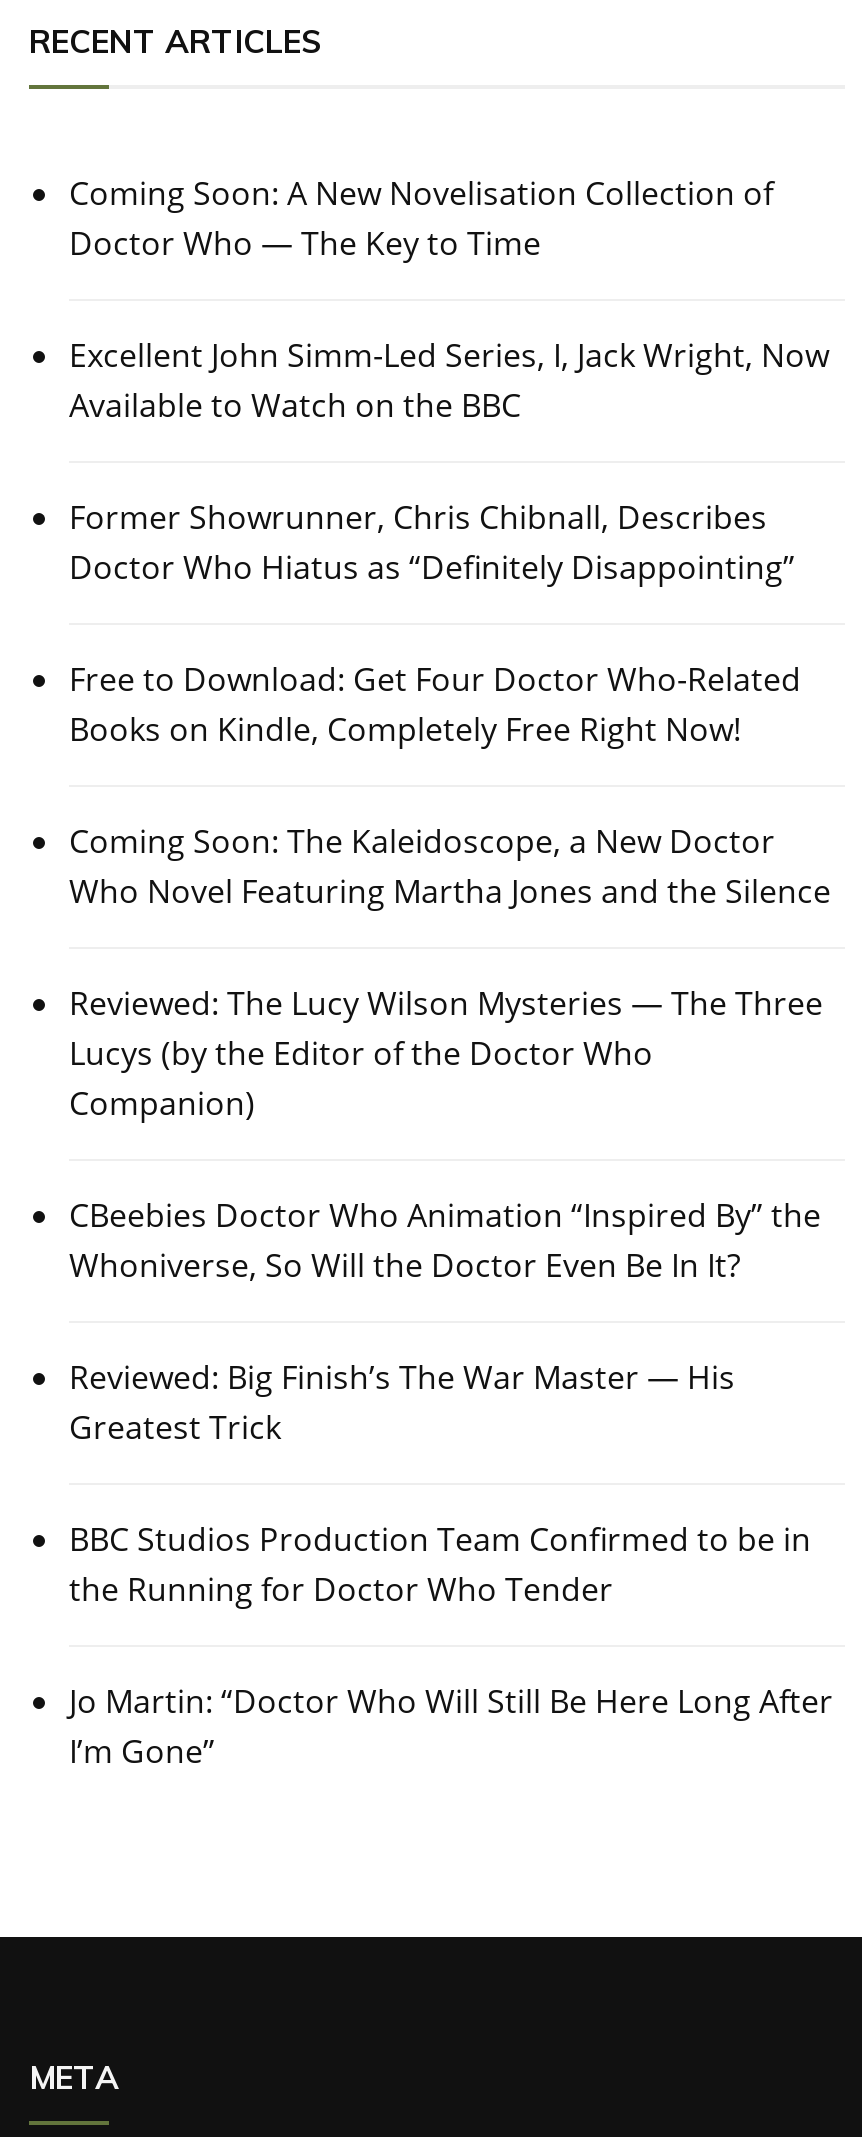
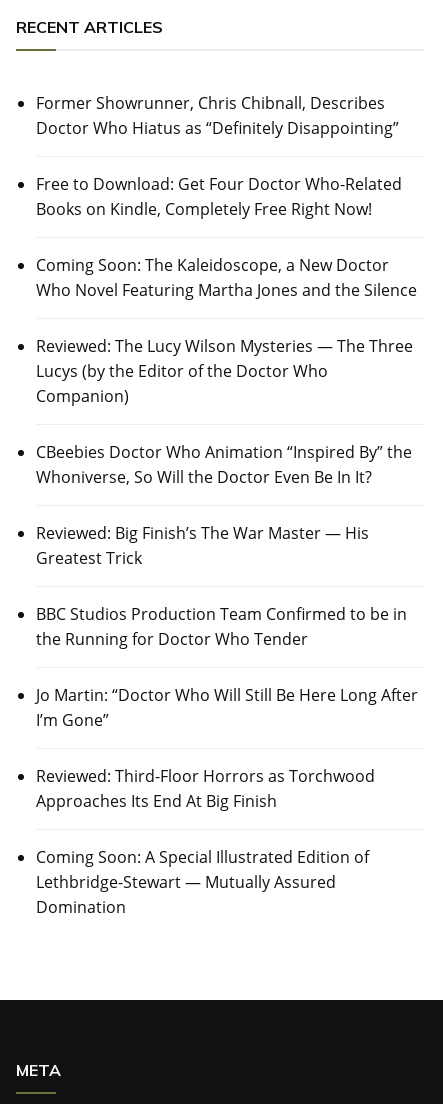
- Coming Soon: A New Novelisation Collection of
- Doctor Who — The Key to Time
- Excellent John Simm-Led Series, I, Jack Wright, Now
- Available to Watch on the BBC

moved up: Former Showrunner, Chris Chibnall, Describes | Doctor Who Hiatus as “Definitely Disappointing” | Free to Download: Get Four Doctor Who-Related | ... | Jo Martin: “Doctor Who Will Still Be Here Long After | I’m Gone”

+ Reviewed: Third-Floor Horrors as Torchwood
+ Approaches Its End At Big Finish
+ Coming Soon: A Special Illustrated Edition of
+ Lethbridge-Stewart — Mutually Assured
+ Domination
